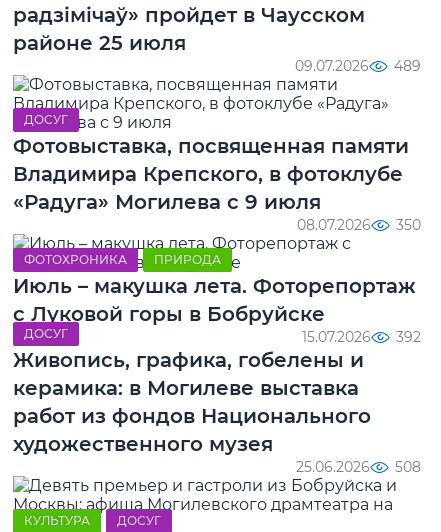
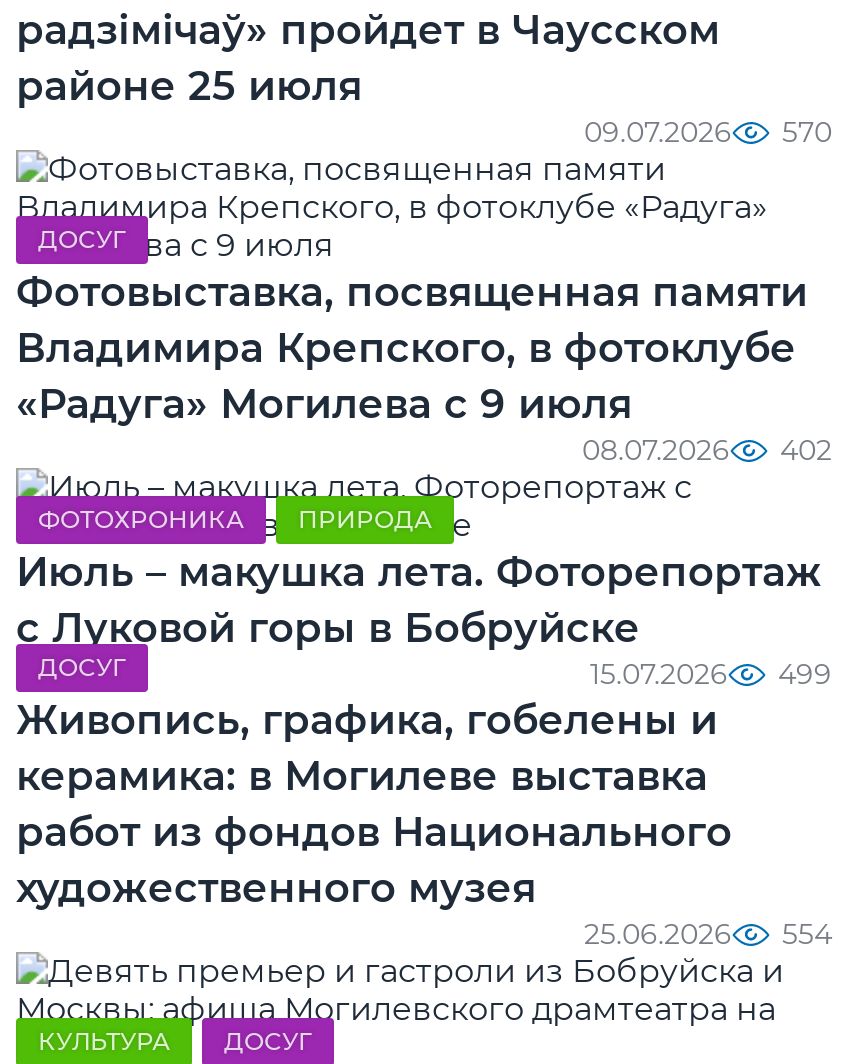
- 09.07.2026 489
+ 09.07.2026 570

- 08.07.2026 350
+ 08.07.2026 402

- 15.07.2026 392
+ 15.07.2026 499

- 25.06.2026 508
+ 25.06.2026 554
